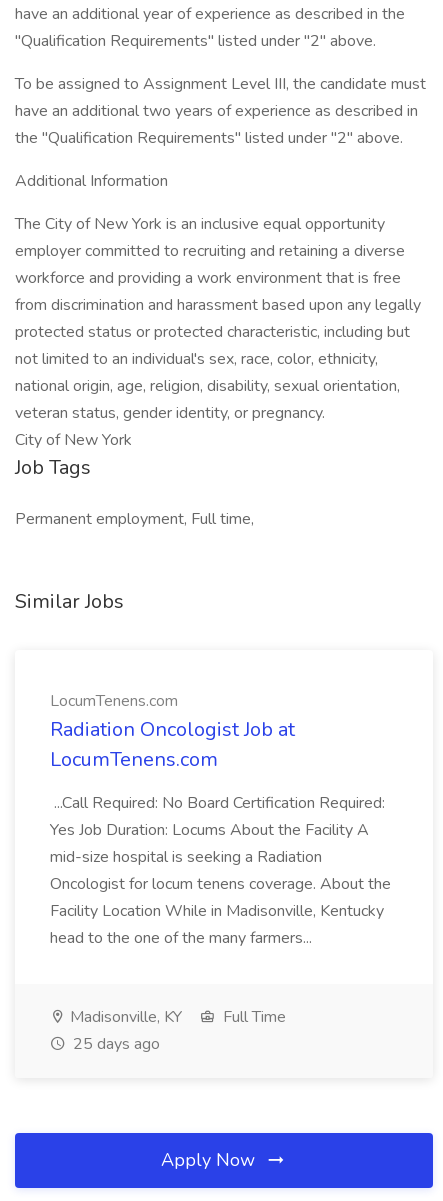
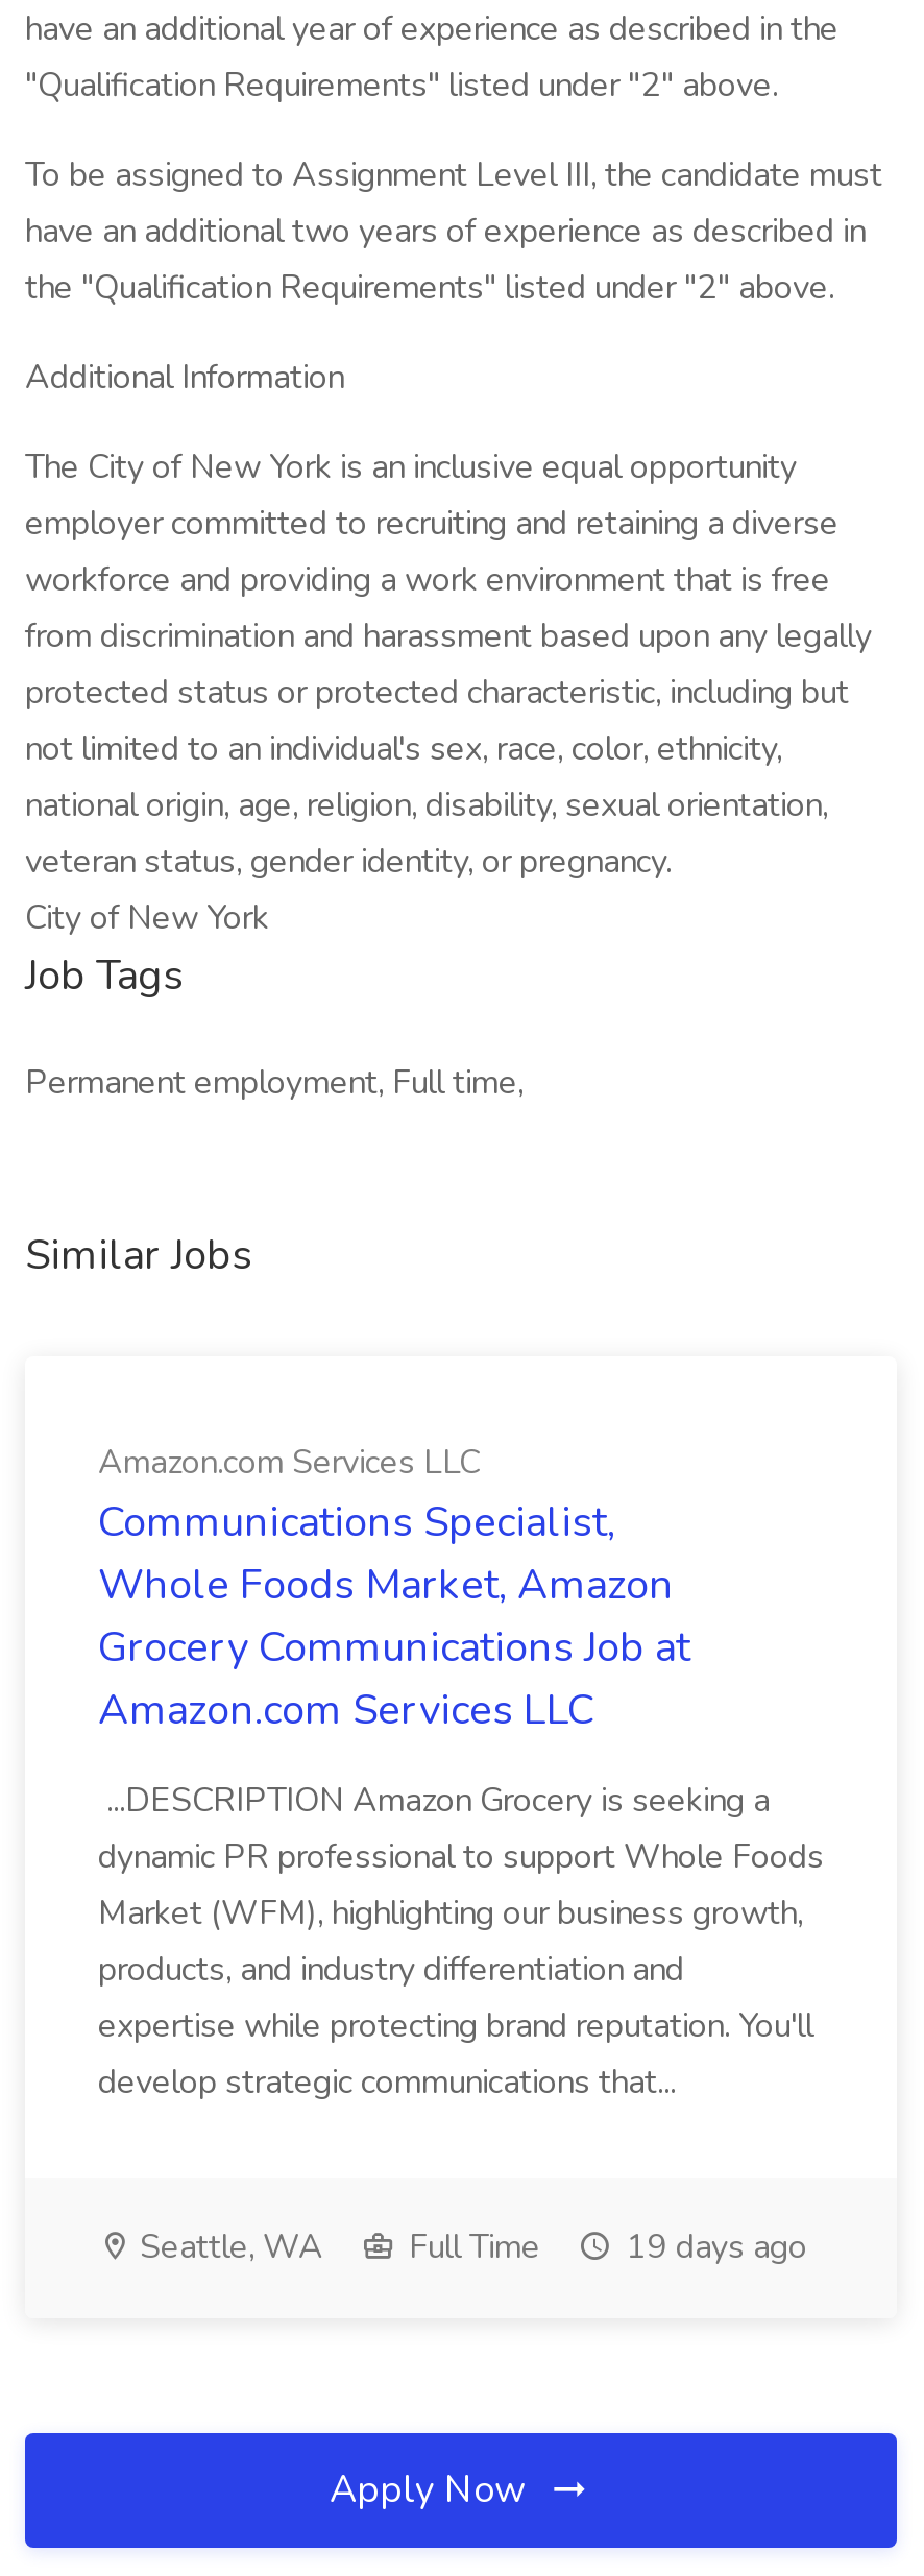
- LocumTenens.com
- Radiation Oncologist Job at
- LocumTenens.com
+ Amazon.com Services LLC
+ Communications Specialist,
+ Whole Foods Market, Amazon
+ Grocery Communications Job at
+ Amazon.com Services LLC

- ...Call Required: No Board Certification Required:
- Yes Job Duration: Locums About the Facility A
- mid-size hospital is seeking a Radiation
- Oncologist for locum tenens coverage. About the
- Facility Location While in Madisonville, Kentucky
- head to the one of the many farmers...
+ ...DESCRIPTION Amazon Grocery is seeking a
+ dynamic PR professional to support Whole Foods
+ Market (WFM), highlighting our business growth,
+ products, and industry differentiation and
+ expertise while protecting brand reputation. You'll
+ develop strategic communications that...

- Madisonville, KY
+ Seattle, WA

moved down: Full Time

- 25 days ago
+ 19 days ago
